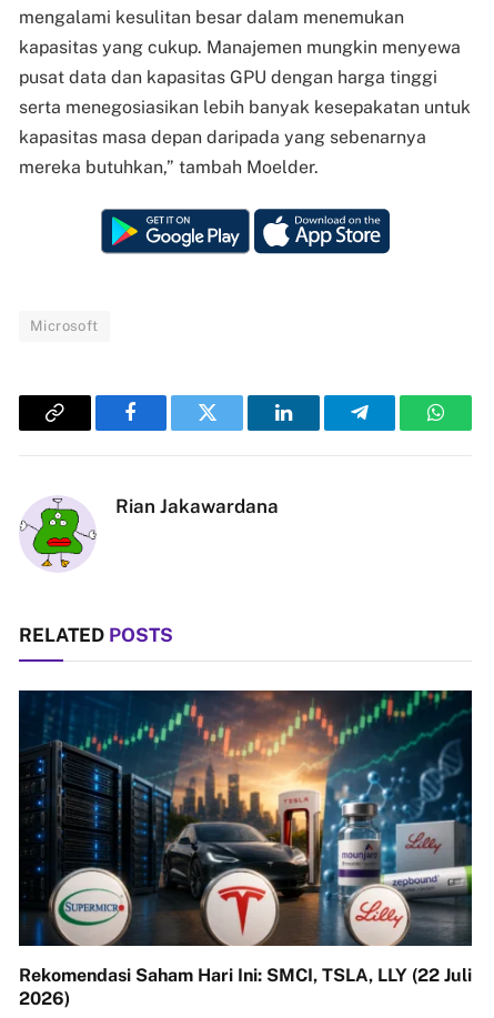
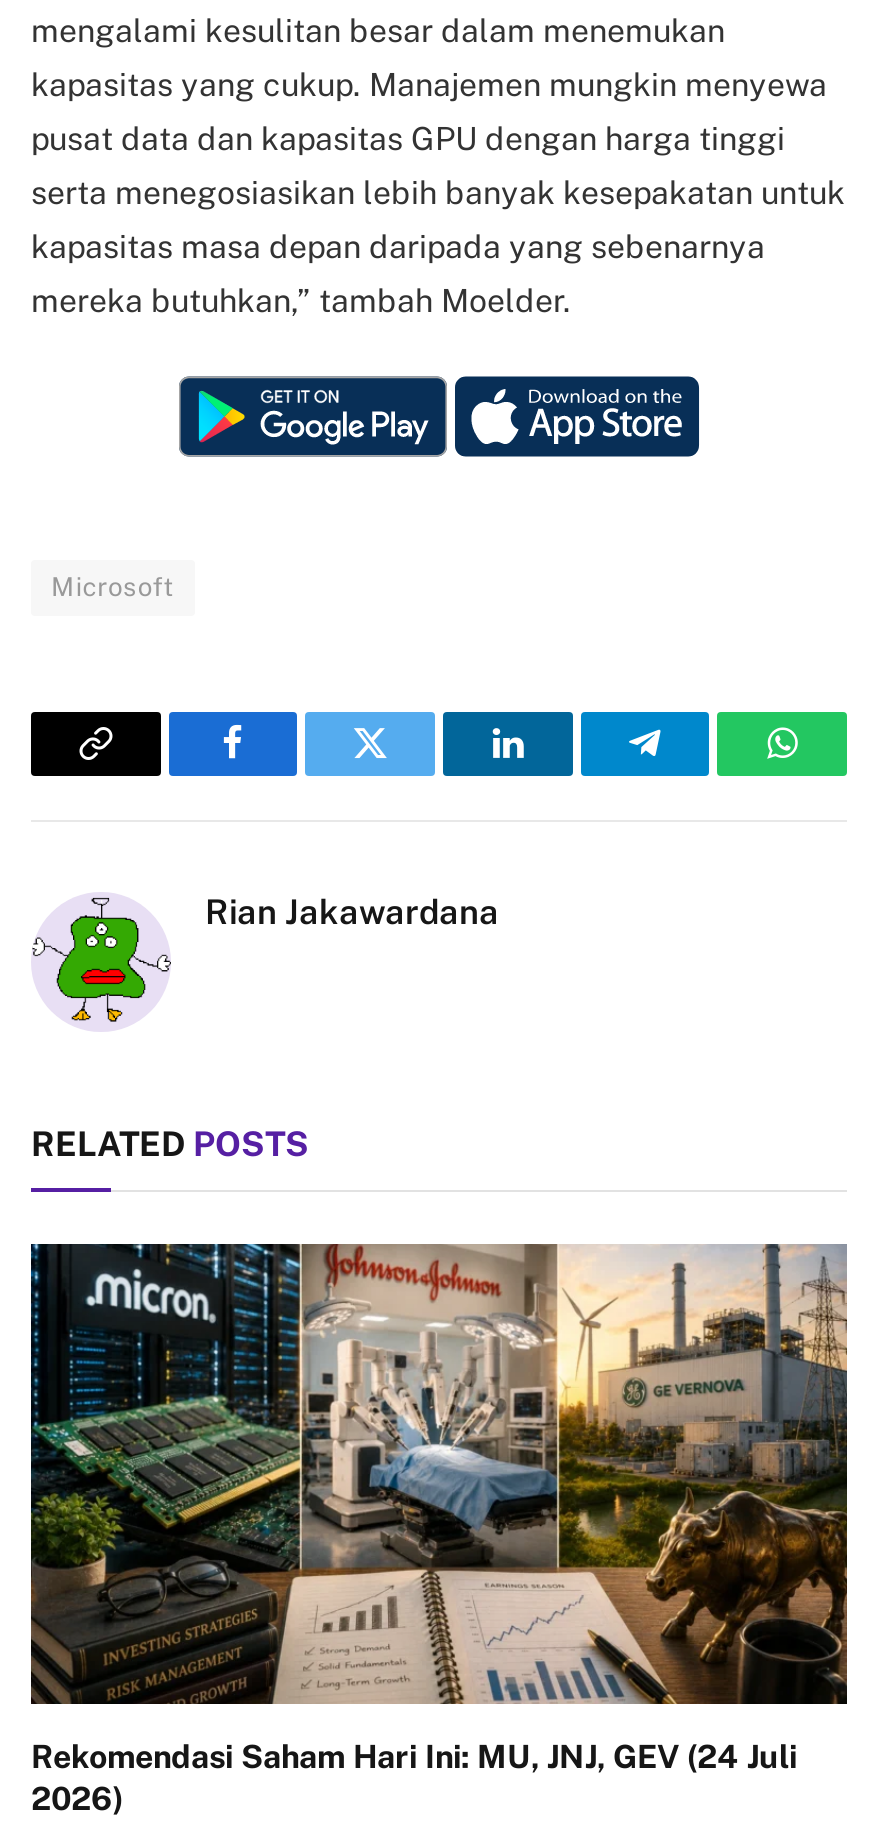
- [image]
- Rekomendasi Saham Hari Ini: SMCI, TSLA, LLY (22 Juli
+ [image]
+ Rekomendasi Saham Hari Ini: MU, JNJ, GEV (24 Juli
